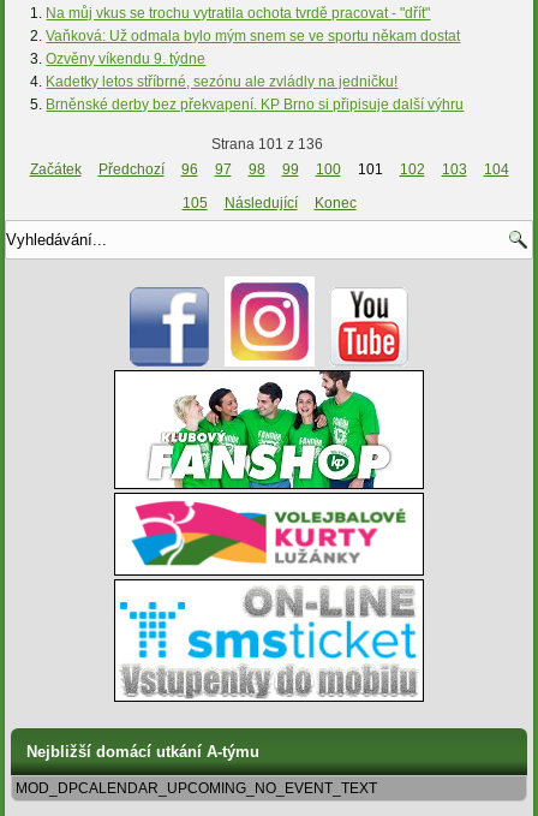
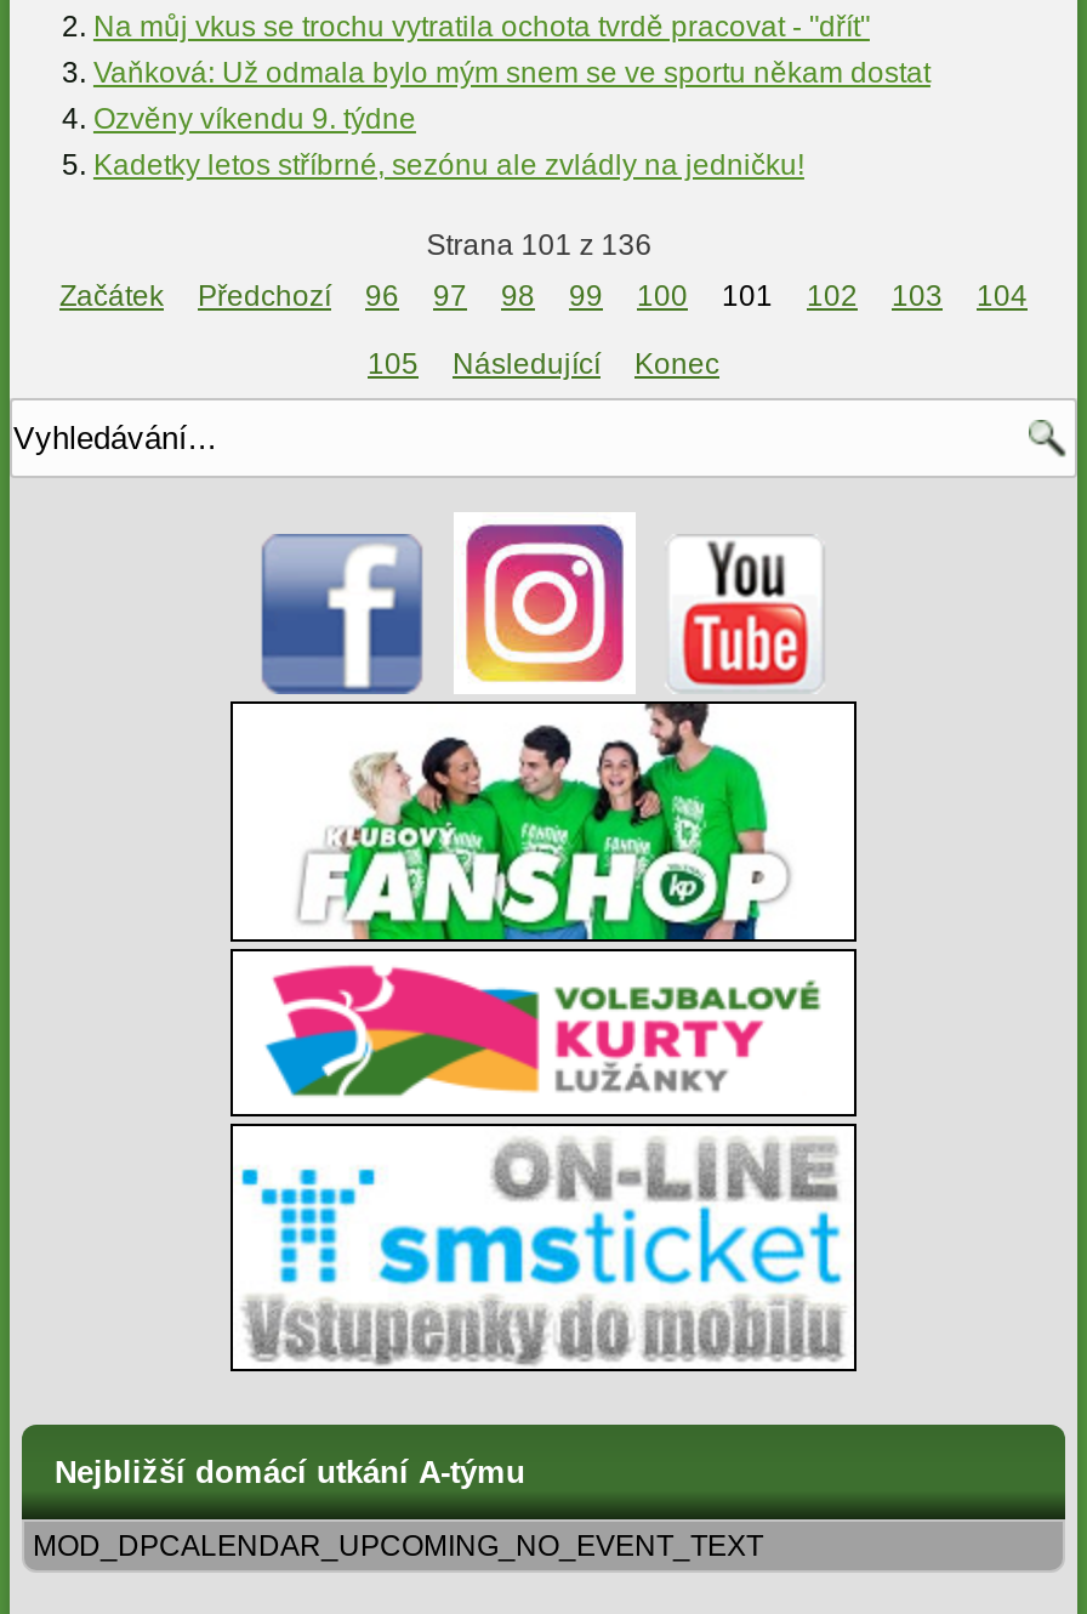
- Brněnské derby bez překvapení. KP Brno si připisuje další výhru
